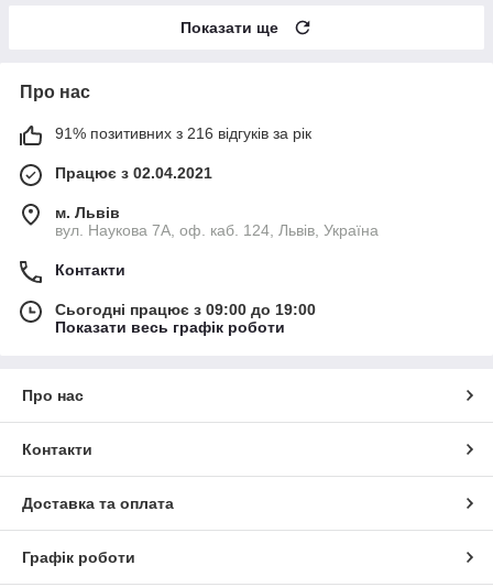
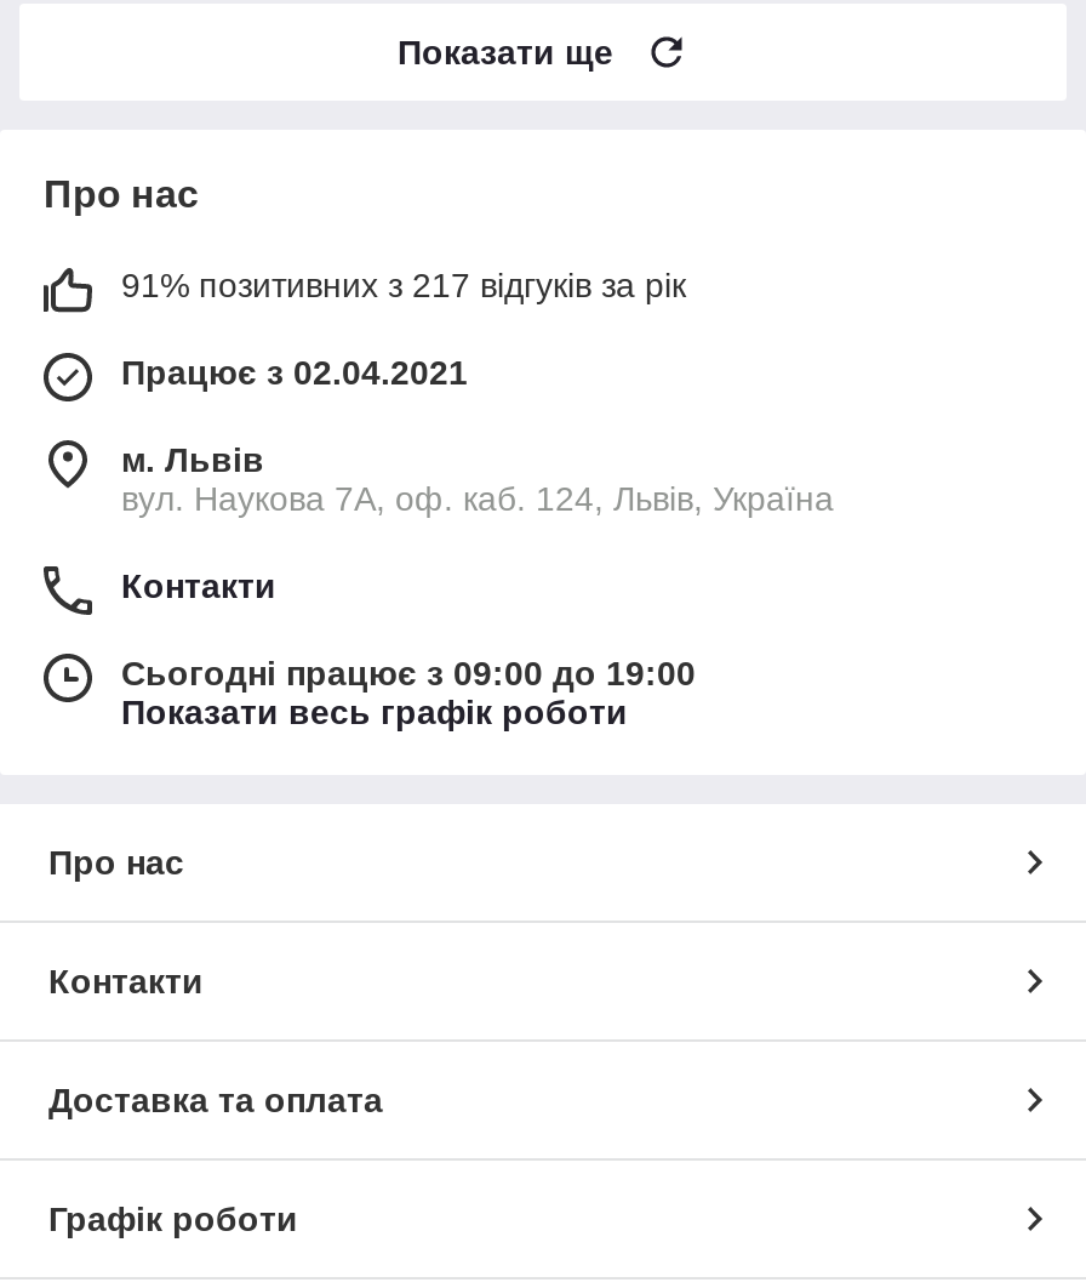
- 91% позитивних з 216 відгуків за рік
+ 91% позитивних з 217 відгуків за рік
